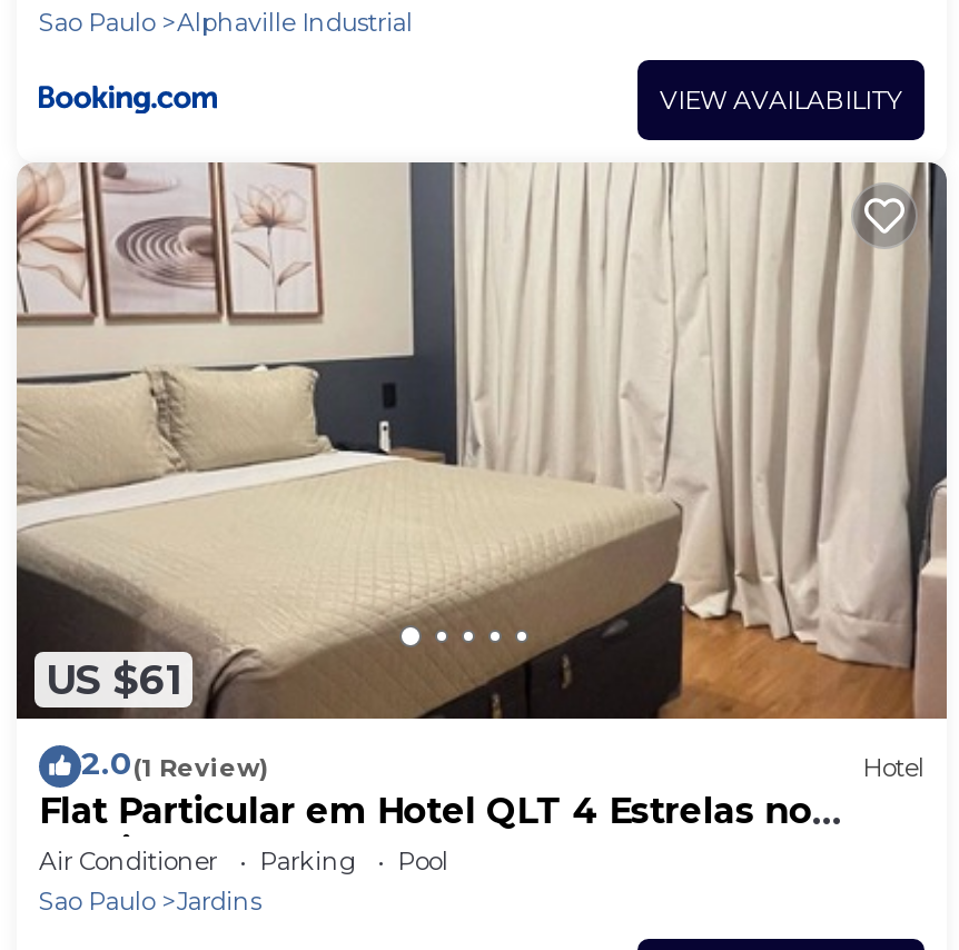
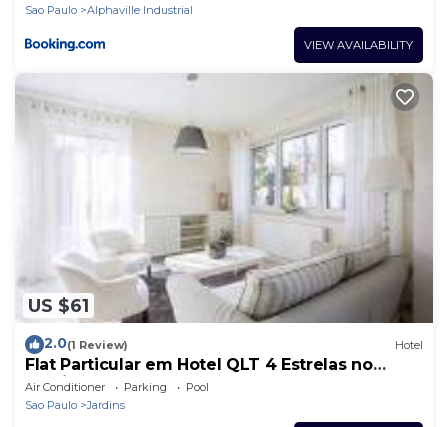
- [image]
+ [image]
